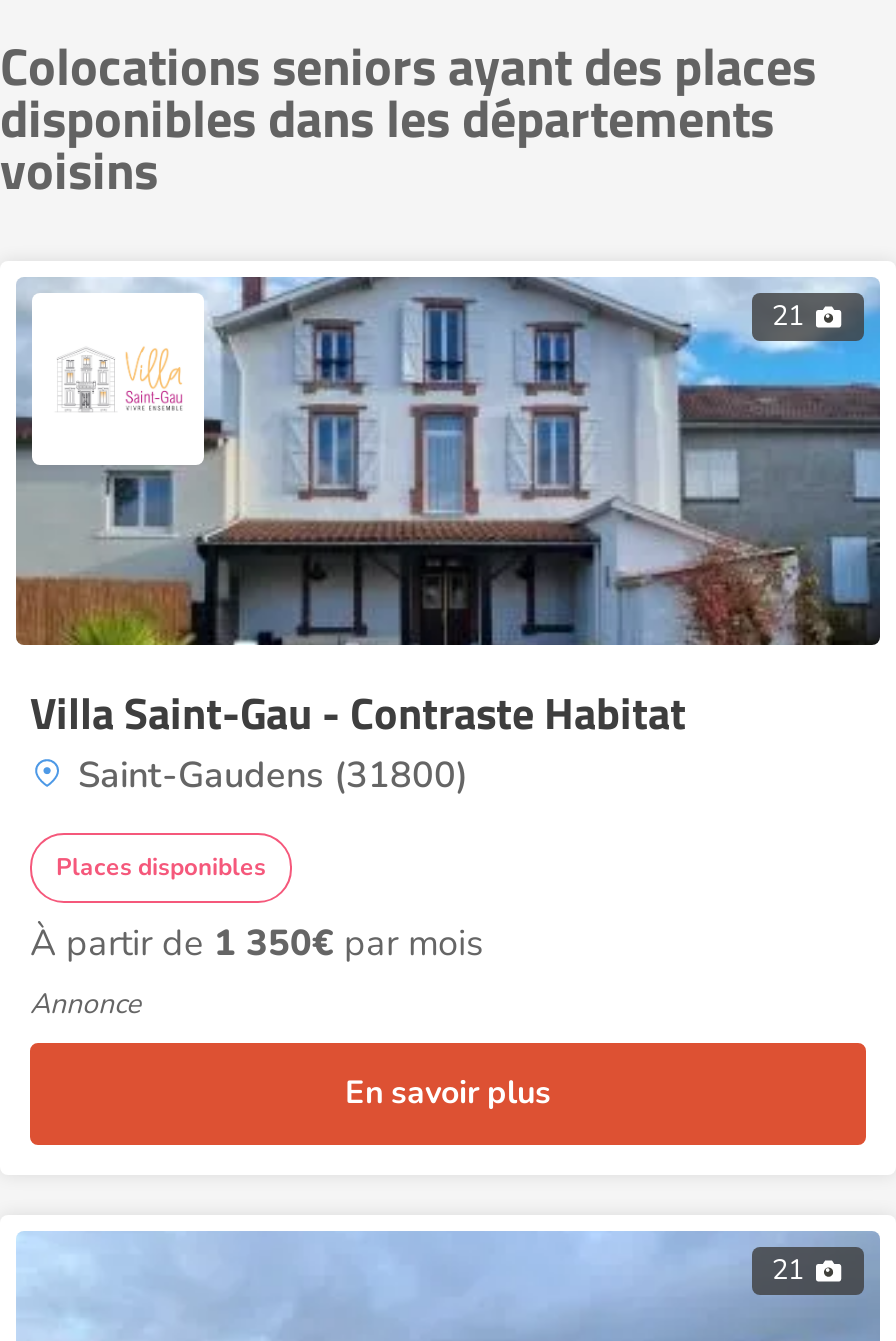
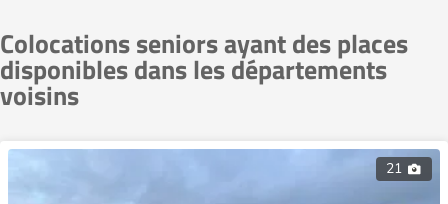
- [image]
- 21

- Villa Saint-Gau - Contraste Habitat
- Saint-Gaudens (31800)
- Places disponibles
- À partir de 1 350€par mois
- Annonce
- En savoir plus
